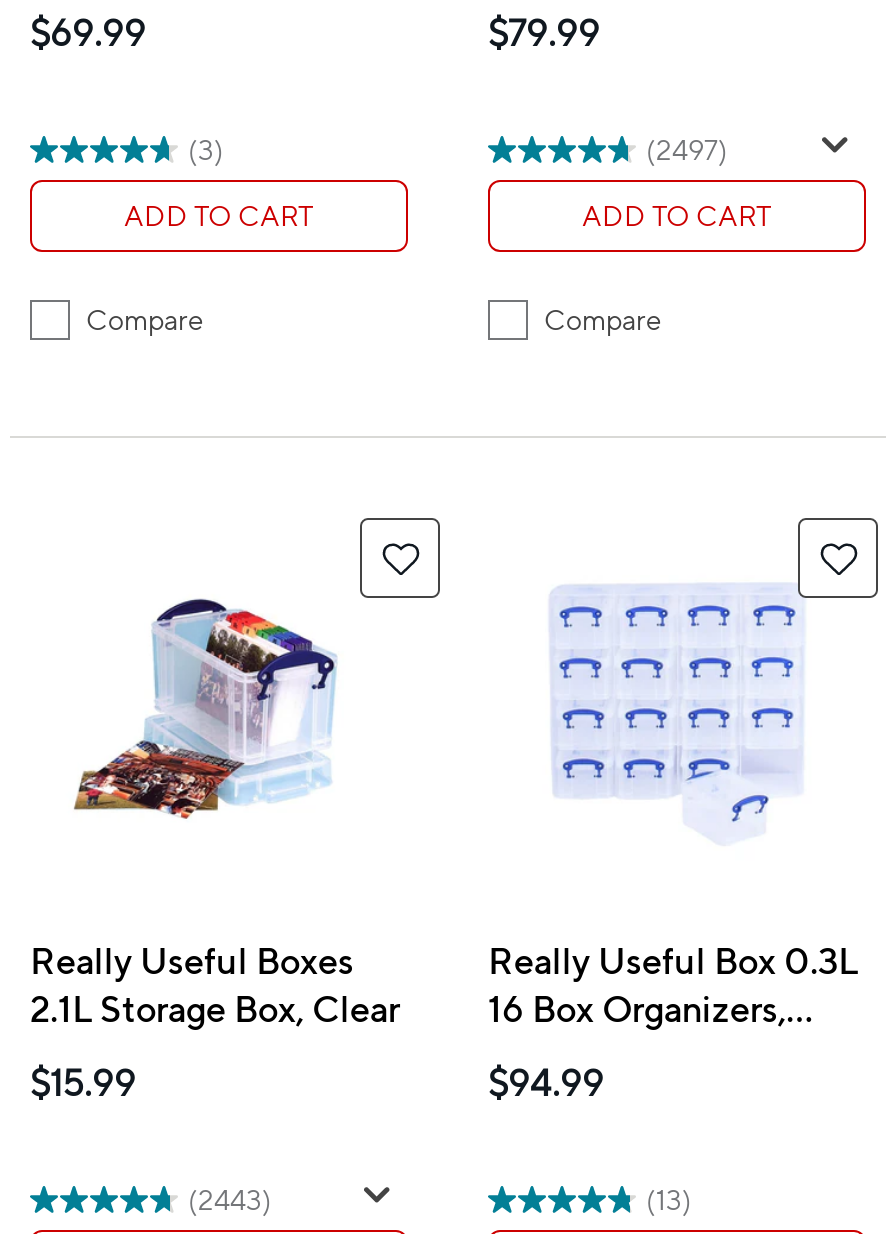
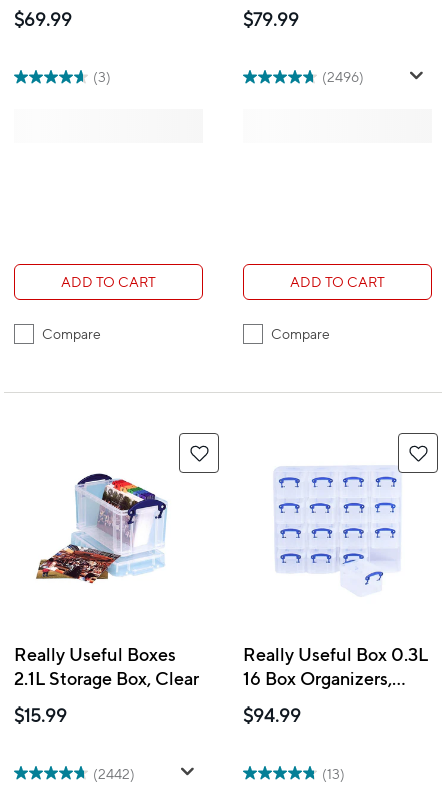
- (2497)
+ (2496)

- (2443)
+ (2442)
